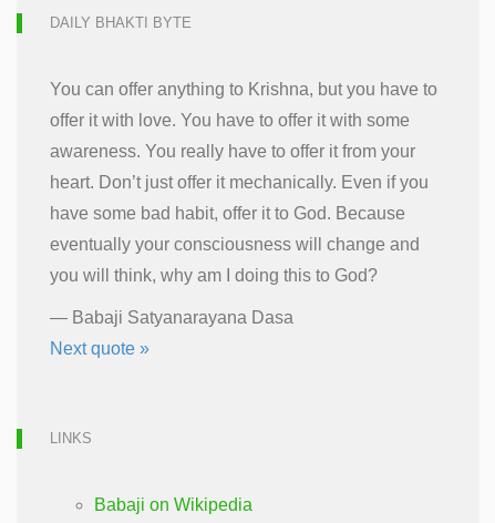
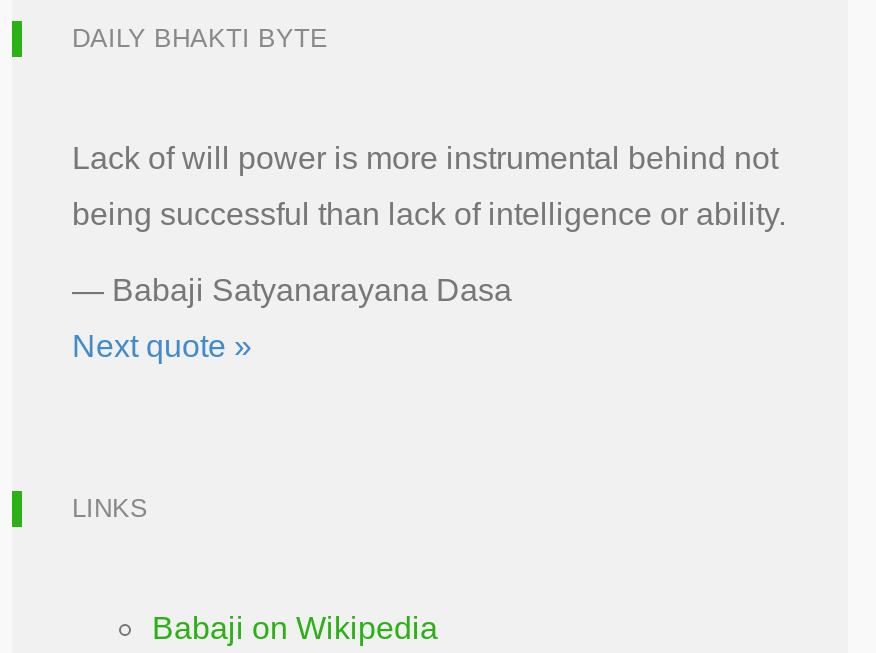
- You can offer anything to Krishna, but you have to
- offer it with love. You have to offer it with some
- awareness. You really have to offer it from your
- heart. Don’t just offer it mechanically. Even if you
- have some bad habit, offer it to God. Because
- eventually your consciousness will change and
- you will think, why am I doing this to God?
+ Lack of will power is more instrumental behind not
+ being successful than lack of intelligence or ability.
